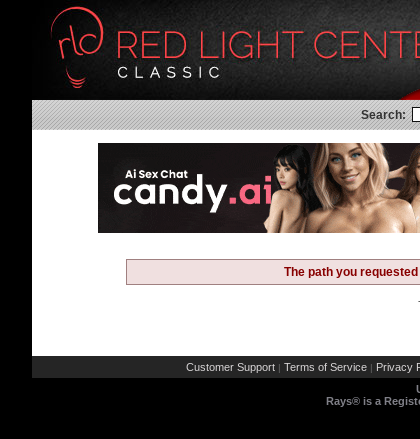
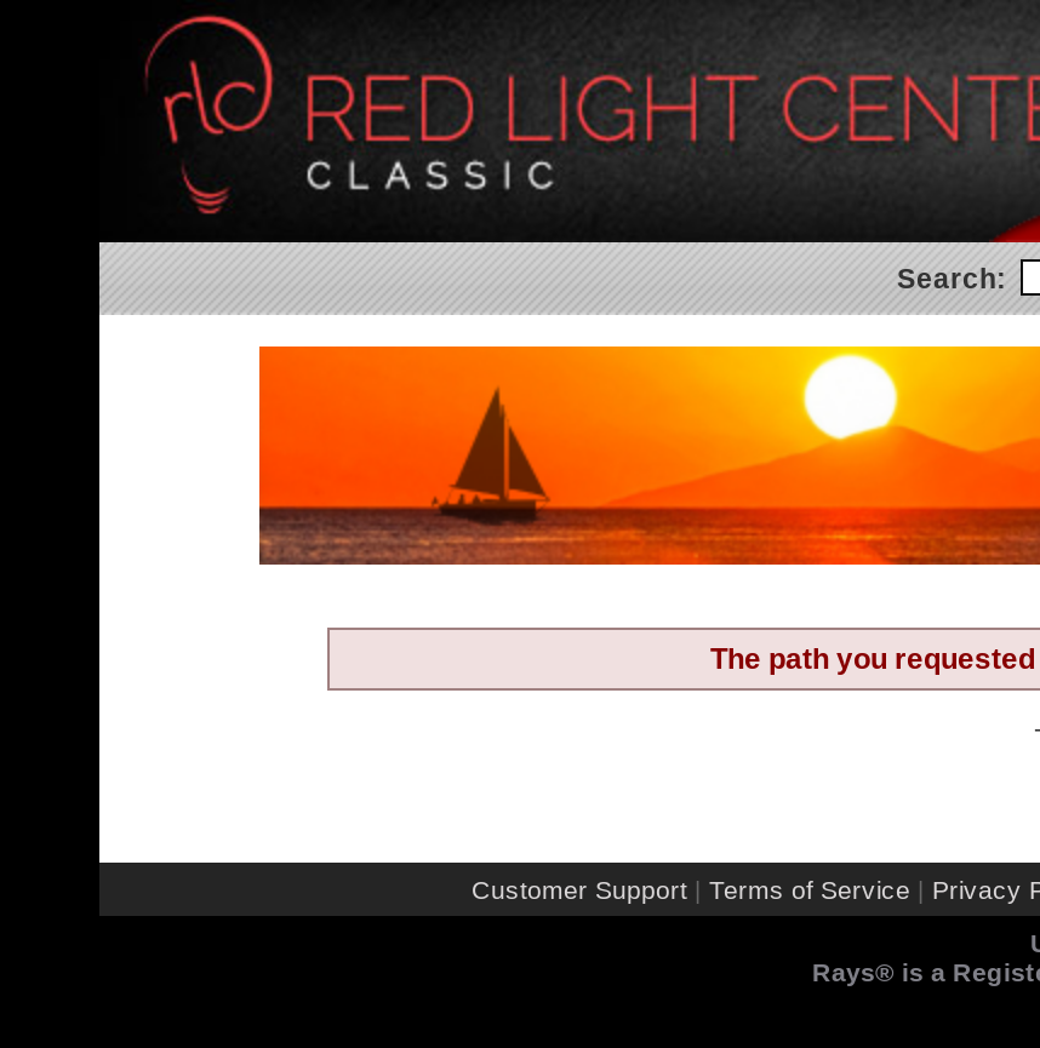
- [image]
+ [image]
